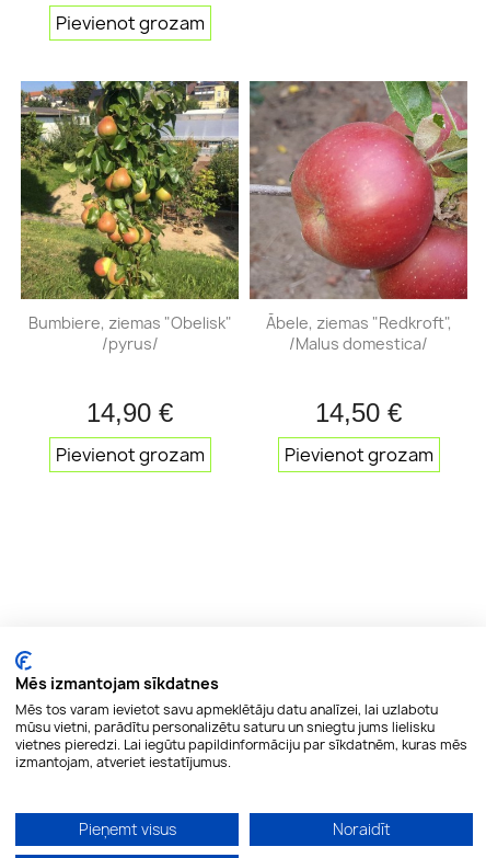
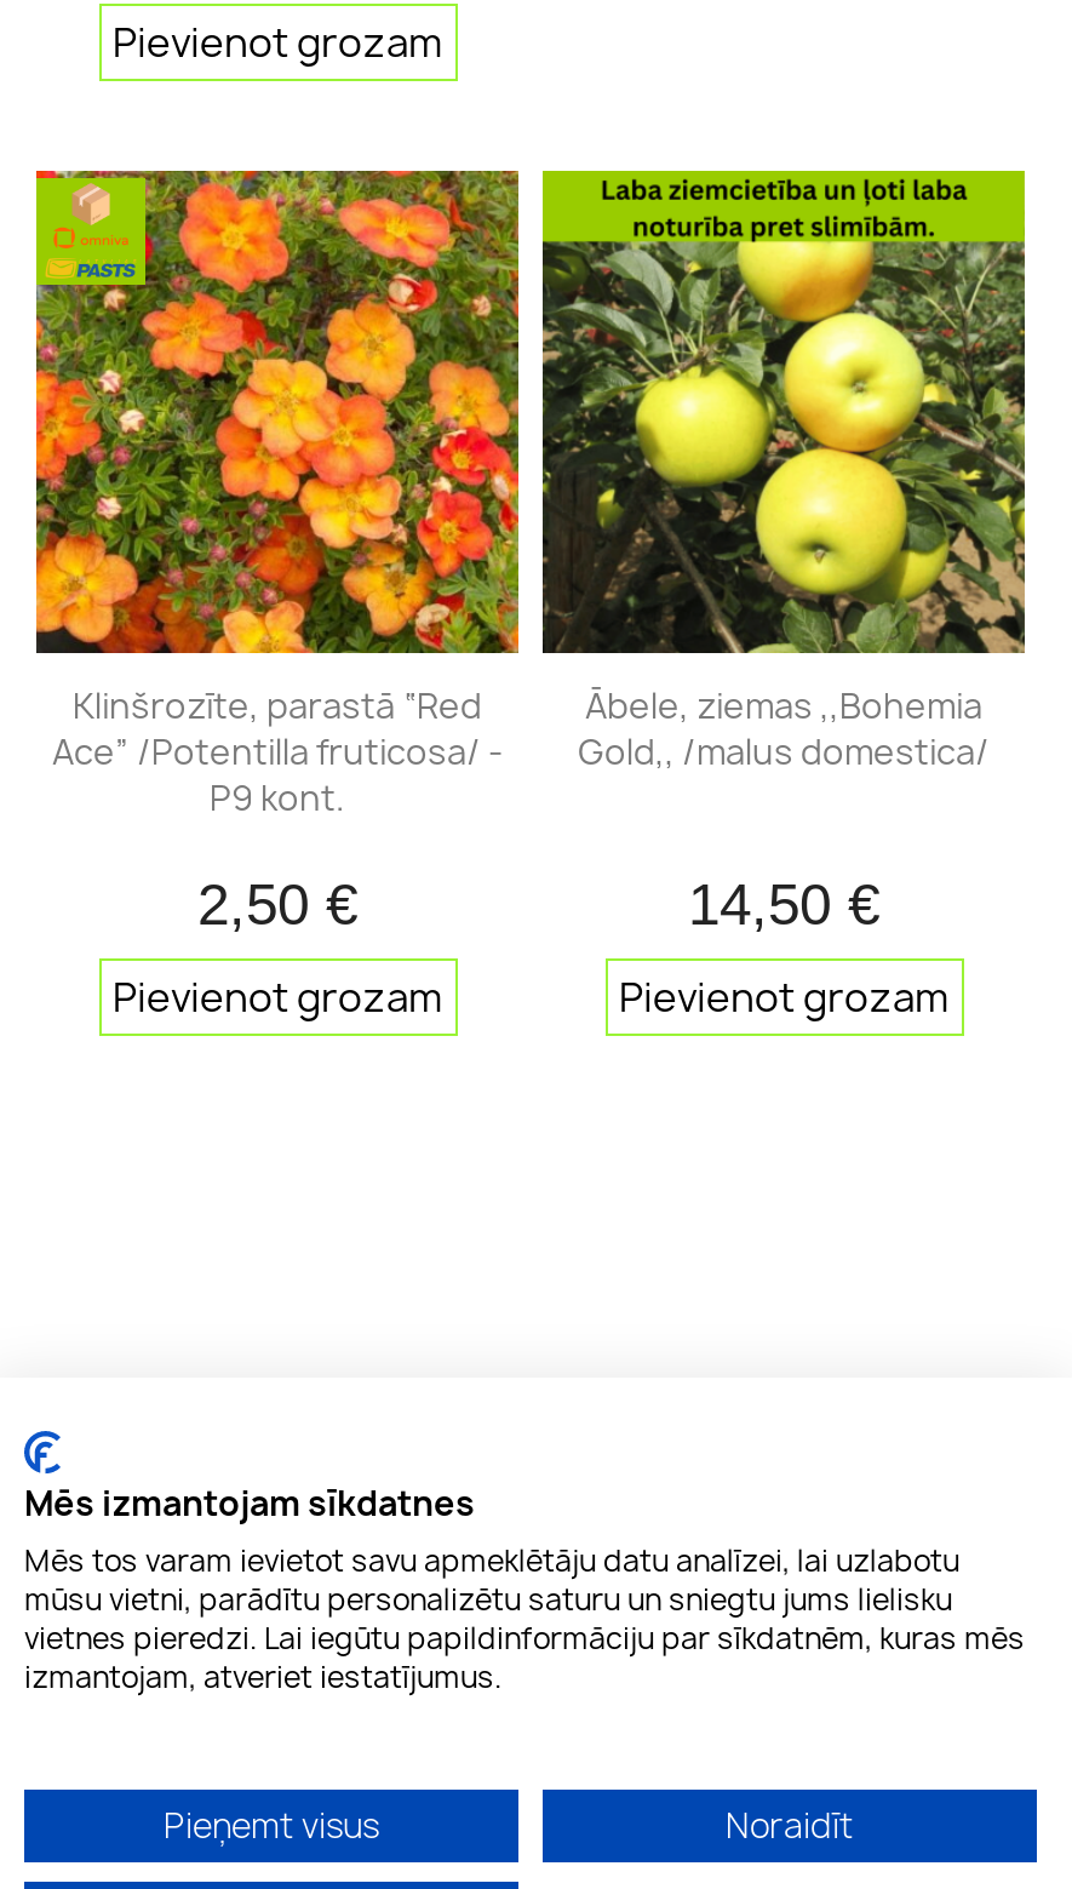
- [image]
- Bumbiere, ziemas "Obelisk"
- /pyrus/
+ [image]
+ Klinšrozīte, parastā “Red
+ Ace” /Potentilla fruticosa/ -
+ P9 kont.

- [image]
- Ābele, ziemas "Redkroft",
- /Malus domestica/
+ [image]
+ Ābele, ziemas ,,Bohemia
+ Gold,, /malus domestica/

- 14,90 €
+ 2,50 €
